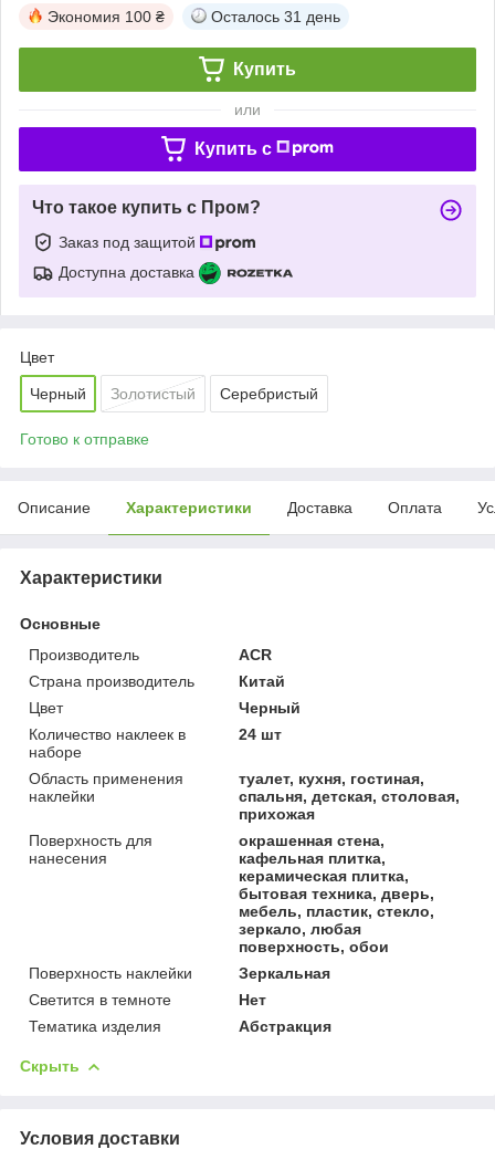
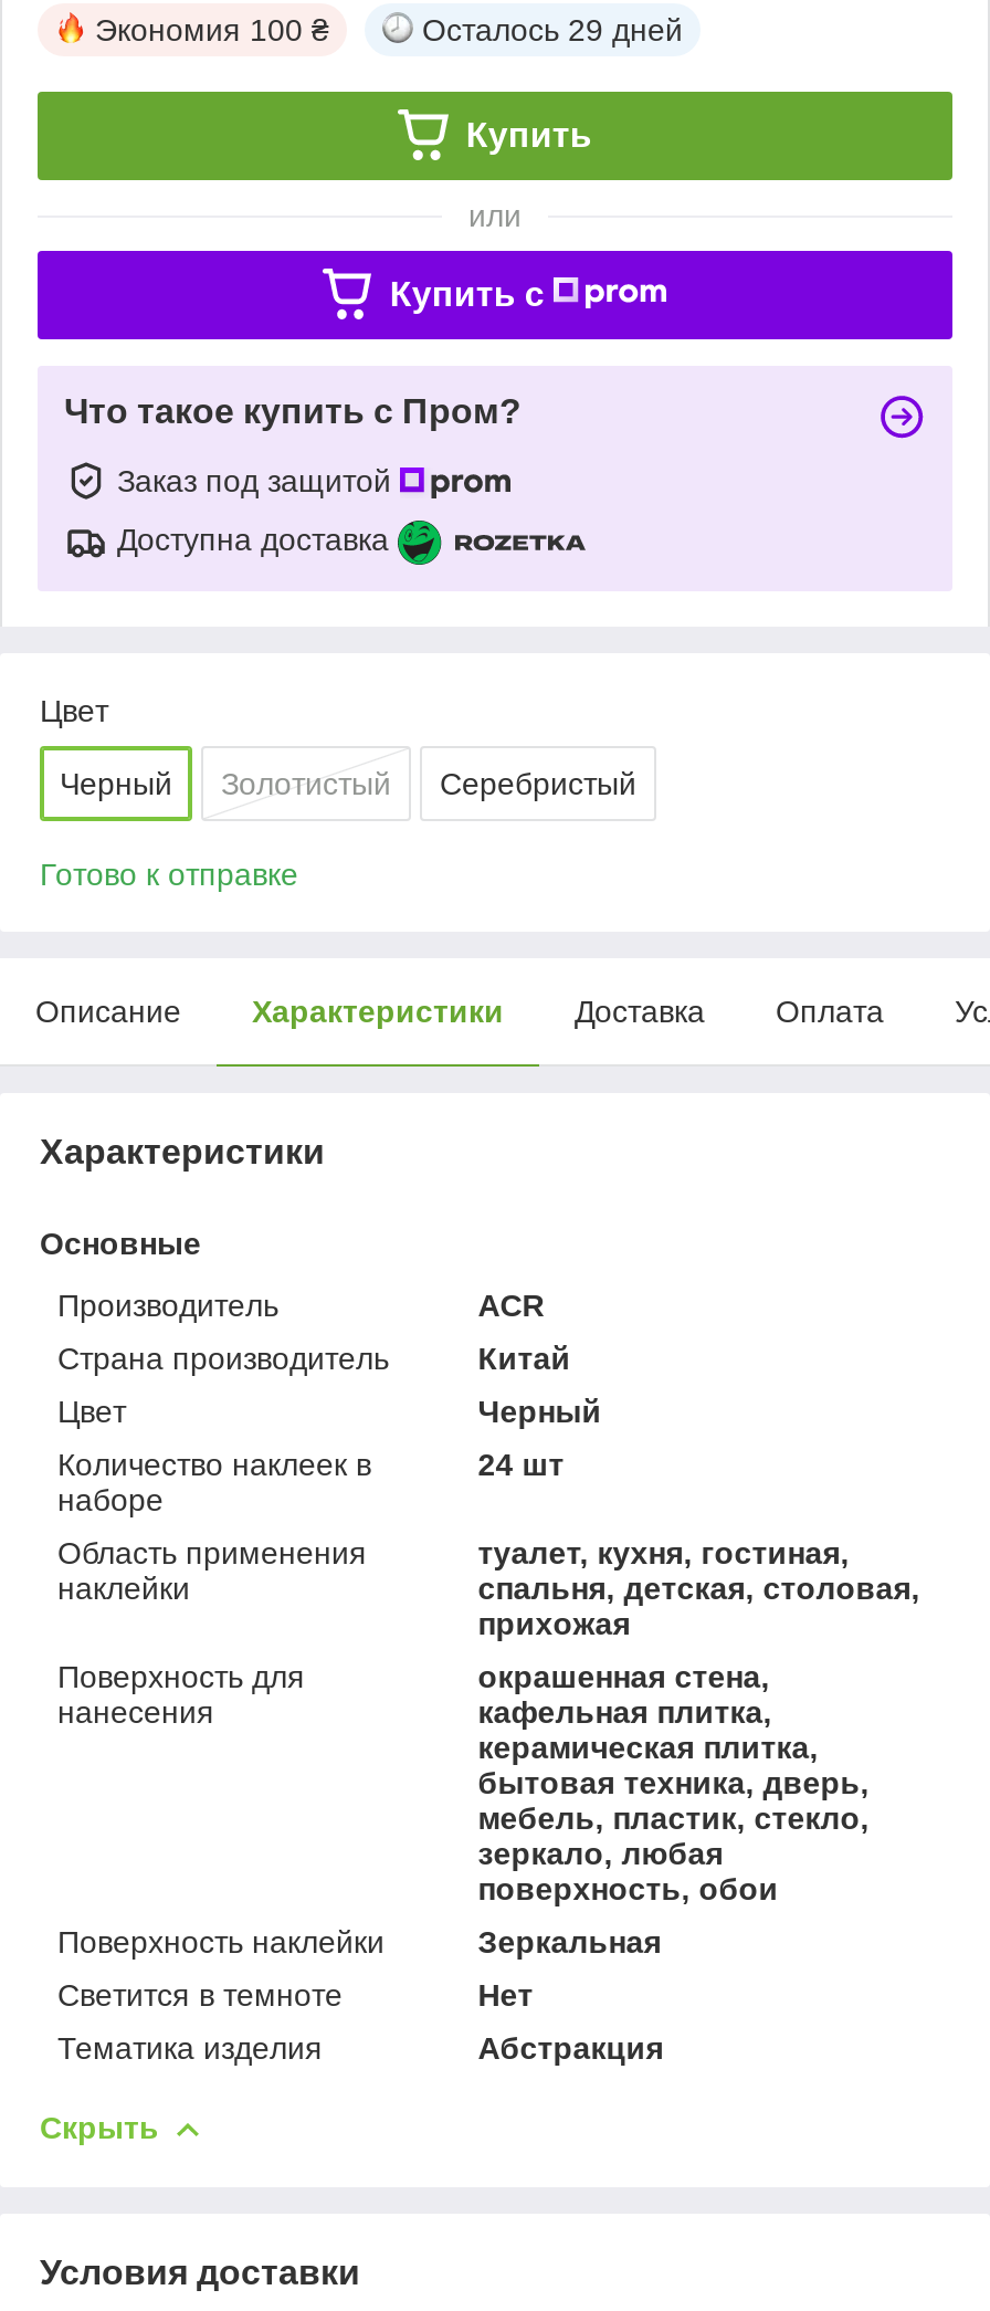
- Осталось 31 день
+ Осталось 29 дней
